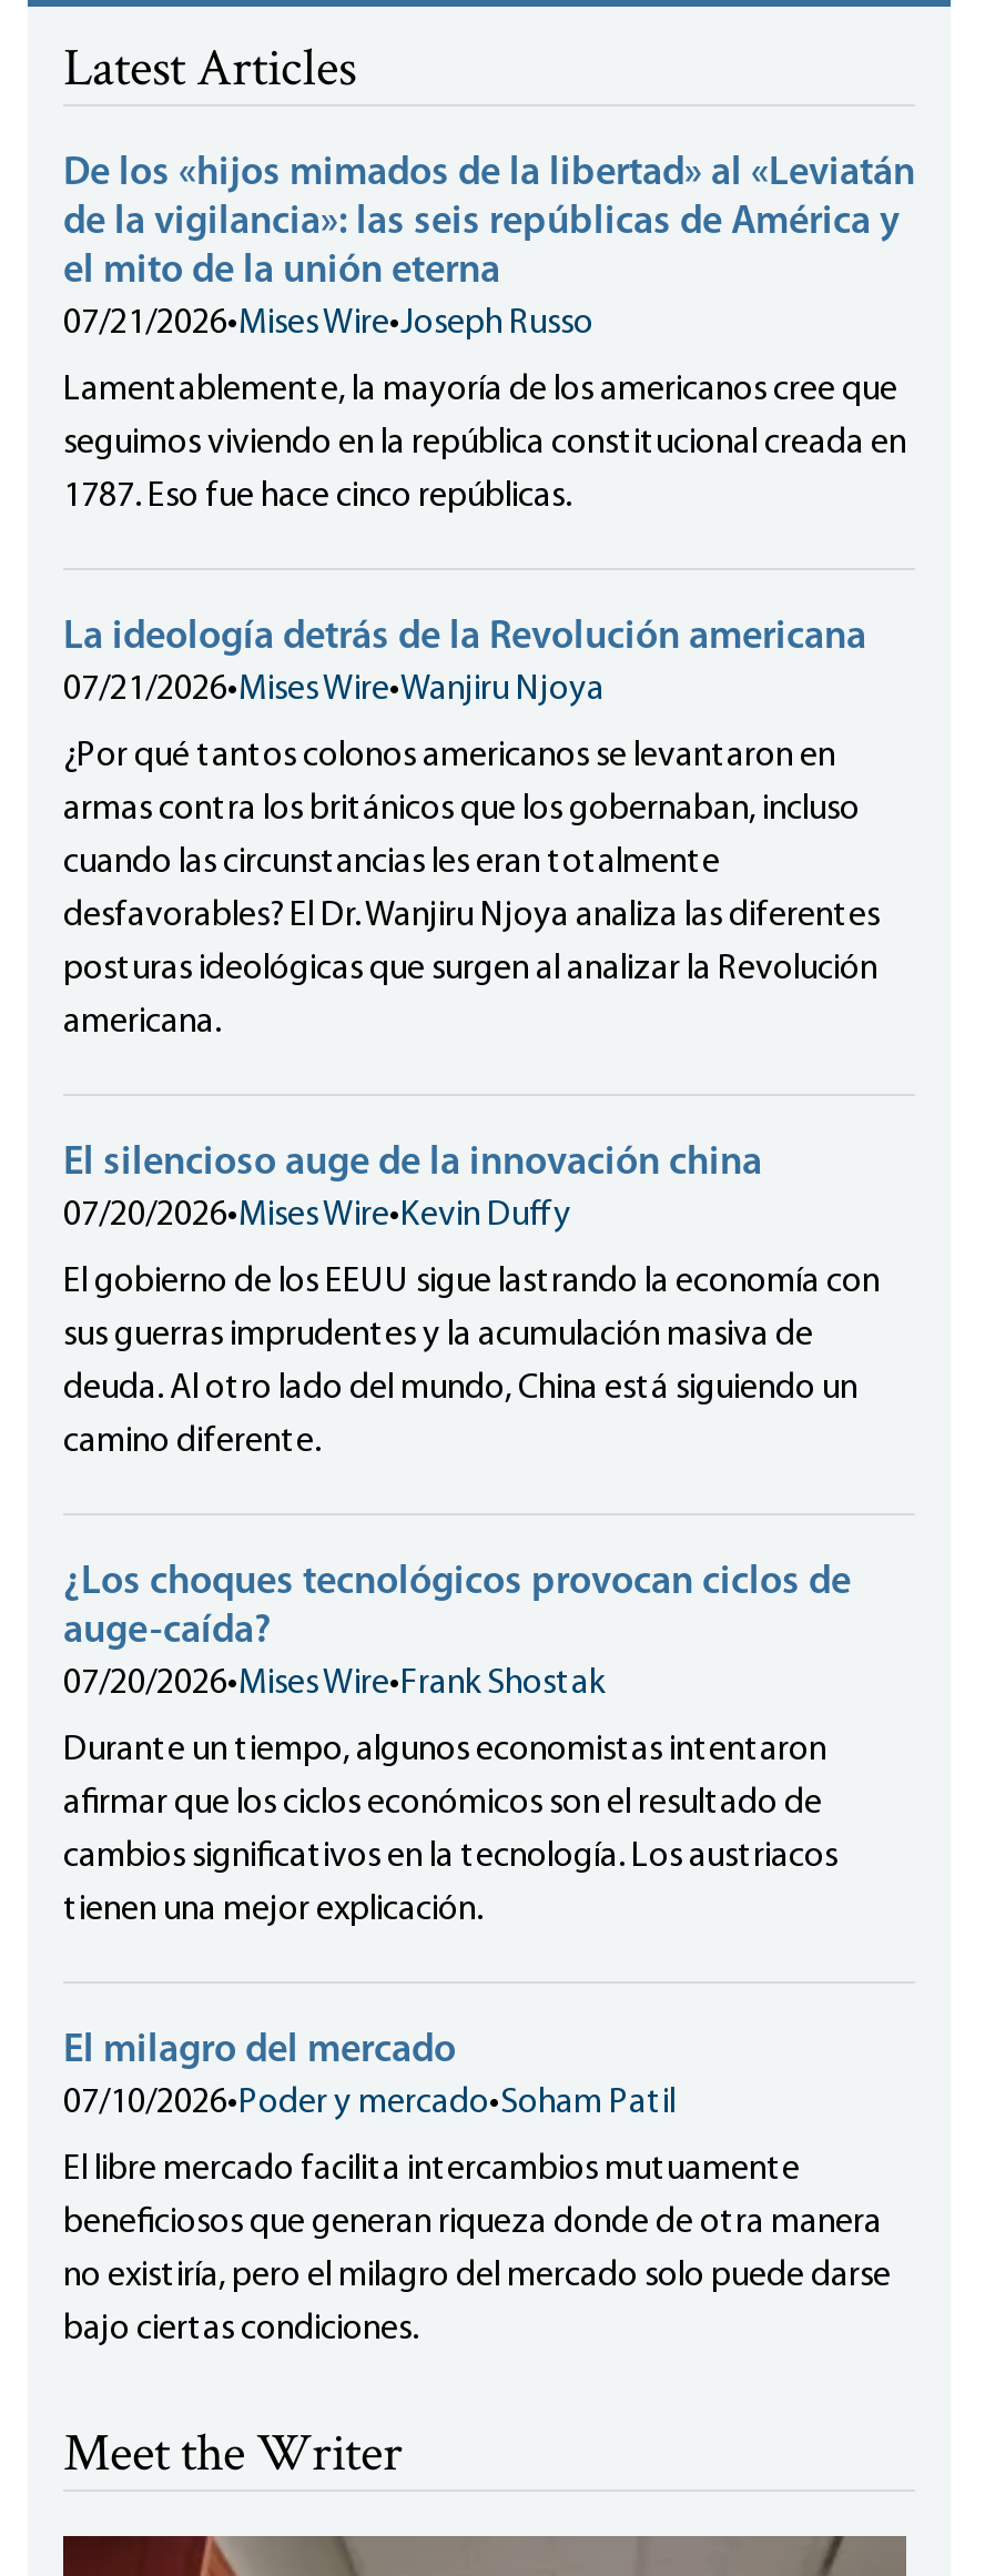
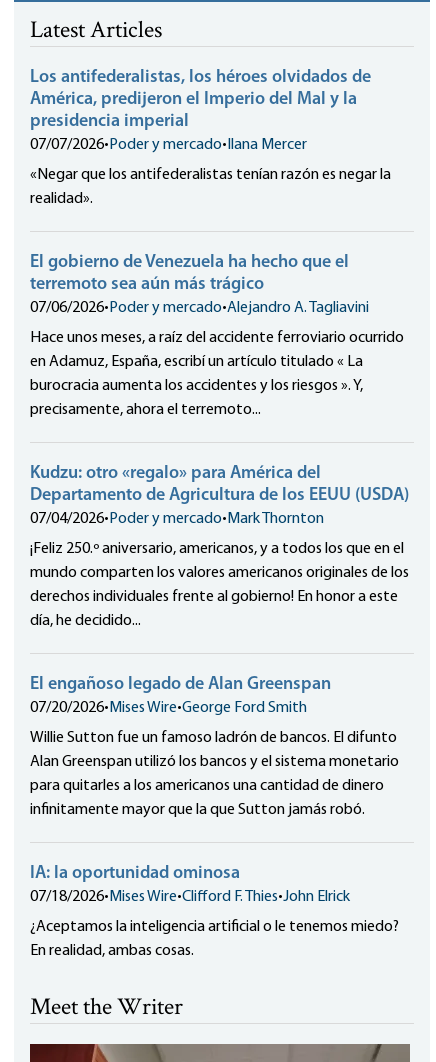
- De los «hijos mimados de la libertad» al «Leviatán
- de la vigilancia»: las seis repúblicas de América y
- el mito de la unión eterna
- 07/21/2026•Mises Wire•Joseph Russo
- Lamentablemente, la mayoría de los americanos cree que
- seguimos viviendo en la república constitucional creada en
- 1787. Eso fue hace cinco repúblicas.
- La ideología detrás de la Revolución americana
- 07/21/2026•Mises Wire•Wanjiru Njoya
- ¿Por qué tantos colonos americanos se levantaron en
- armas contra los británicos que los gobernaban, incluso
- cuando las circunstancias les eran totalmente
- desfavorables? El Dr. Wanjiru Njoya analiza las diferentes
- posturas ideológicas que surgen al analizar la Revolución
- americana.
- El silencioso auge de la innovación china
- 07/20/2026•Mises Wire•Kevin Duffy
- El gobierno de los EEUU sigue lastrando la economía con
- sus guerras imprudentes y la acumulación masiva de
- deuda. Al otro lado del mundo, China está siguiendo un
- camino diferente.
- ¿Los choques tecnológicos provocan ciclos de
- auge-caída?
- 07/20/2026•Mises Wire•Frank Shostak
- Durante un tiempo, algunos economistas intentaron
- afirmar que los ciclos económicos son el resultado de
- cambios significativos en la tecnología. Los austriacos
- tienen una mejor explicación.
- El milagro del mercado
- 07/10/2026•Poder y mercado•Soham Patil
- El libre mercado facilita intercambios mutuamente
- beneficiosos que generan riqueza donde de otra manera
- no existiría, pero el milagro del mercado solo puede darse
- bajo ciertas condiciones.
+ Los antifederalistas, los héroes olvidados de
+ América, predijeron el Imperio del Mal y la
+ presidencia imperial
+ 07/07/2026• Poder y mercado• Ilana Mercer
+ «Negar que los antifederalistas tenían razón es negar la
+ realidad».
+ El gobierno de Venezuela ha hecho que el
+ terremoto sea aún más trágico
+ 07/06/2026• Poder y mercado•Alejandro A. Tagliavini
+ Hace unos meses, a raíz del accidente ferroviario ocurrido
+ en Adamuz, España, escribí un artículo titulado « La
+ burocracia aumenta los accidentes y los riesgos ». Y,
+ precisamente, ahora el terremoto...
+ Kudzu: otro «regalo» para América del
+ Departamento de Agricultura de los EEUU (USDA)
+ 07/04/2026• Poder y mercado• Mark Thornton
+ ¡Feliz 250.º aniversario, americanos, y a todos los que en el
+ mundo comparten los valores americanos originales de los
+ derechos individuales frente al gobierno! En honor a este
+ día, he decidido...
+ El engañoso legado de Alan Greenspan
+ 07/20/2026• Mises Wire•George Ford Smith
+ Willie Sutton fue un famoso ladrón de bancos. El difunto
+ Alan Greenspan utilizó los bancos y el sistema monetario
+ para quitarles a los americanos una cantidad de dinero
+ infinitamente mayor que la que Sutton jamás robó.
+ IA: la oportunidad ominosa
+ 07/18/2026• Mises Wire•Clifford F. Thies•John Elrick
+ ¿Aceptamos la inteligencia artificial o le tenemos miedo?
+ En realidad, ambas cosas.
